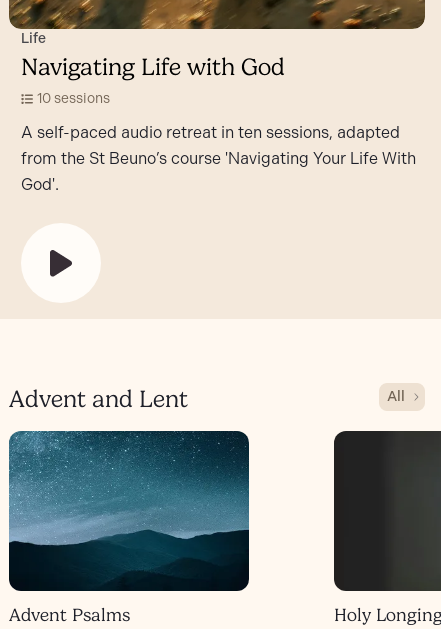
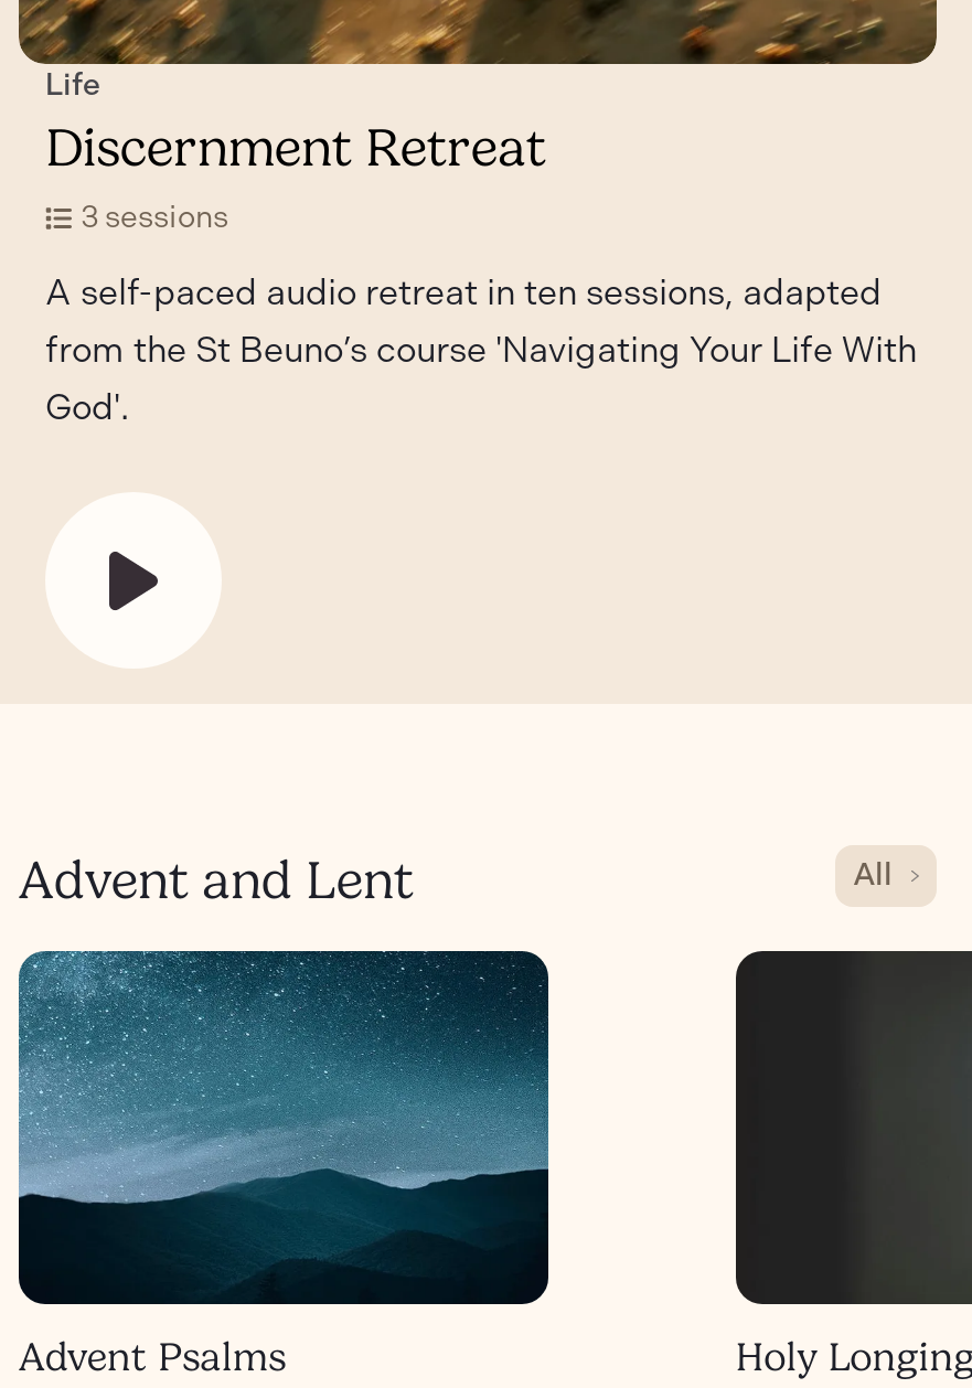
- Navigating Life with God
- 10 sessions
+ Discernment Retreat
+ 3 sessions
